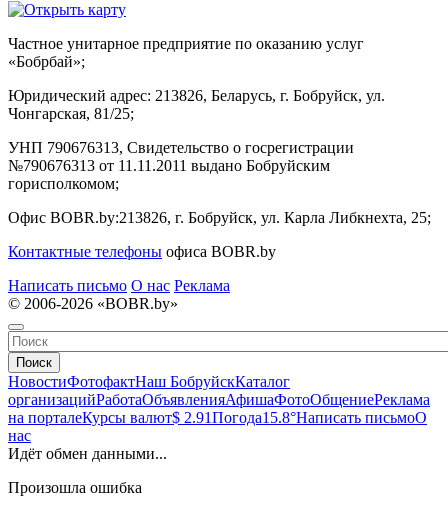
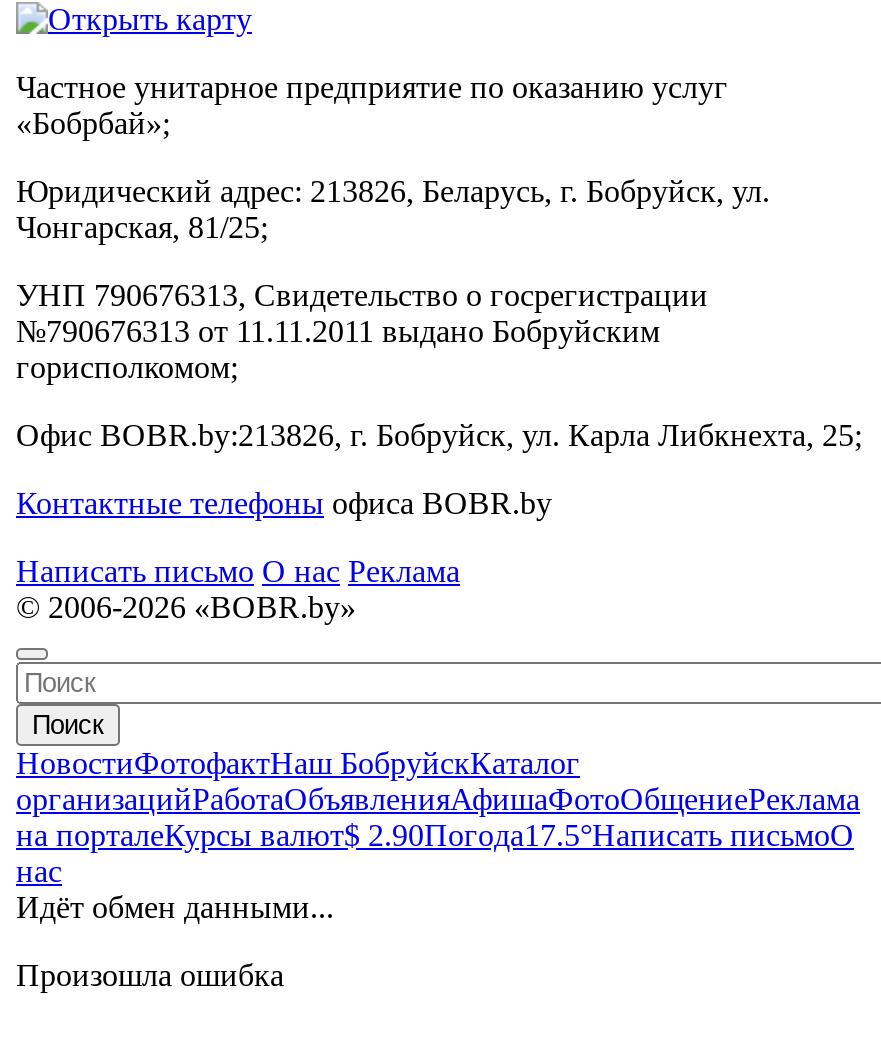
- на порталеКурсы валют$ 2.91Погода15.8°Написать письмоО
+ на порталеКурсы валют$ 2.90Погода17.5°Написать письмоО
